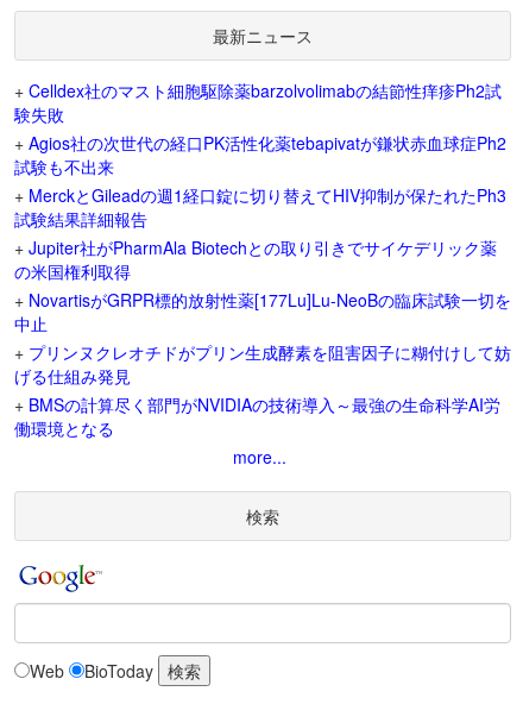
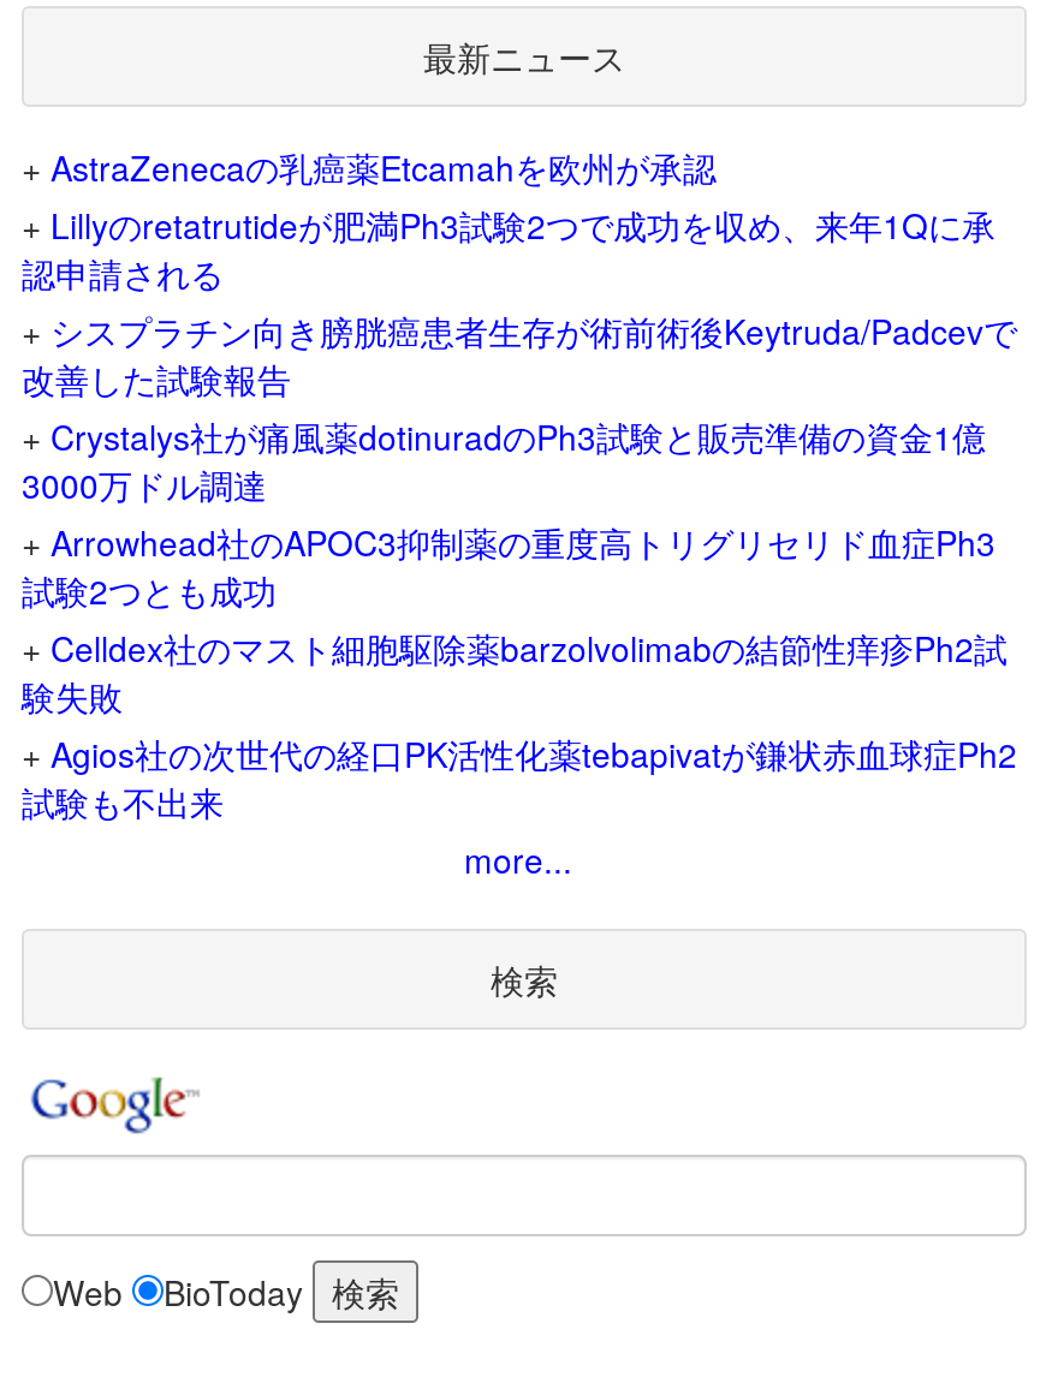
+ + AstraZenecaの乳癌薬Etcamahを欧州が承認
+ + Lillyのretatrutideが肥満Ph3試験2つで成功を収め、来年1Qに承
+ 認申請される
+ +シスプラチン向き膀胱癌患者生存が術前術後Keytruda/Padcevで
+ 改善した試験報告
+ + Crystalys社が痛風薬dotinuradのPh3試験と販売準備の資金1億
+ 3000万ドル調達
+ + Arrowhead社のAPOC3抑制薬の重度高トリグリセリド血症Ph3
+ 試験2つとも成功

moved down: + Celldex社のマスト細胞駆除薬barzolvolimabの結節性痒疹Ph2試 | 験失敗 | + Agios社の次世代の経口PK活性化薬tebapivatが鎌状赤血球症Ph2 | 試験も不出来

- + MerckとGileadの週1経口錠に切り替えてHIV抑制が保たれたPh3
- 試験結果詳細報告
- + Jupiter社がPharmAla Biotechとの取り引きでサイケデリック薬
- の米国権利取得
- + NovartisがGRPR標的放射性薬[177Lu]Lu-NeoBの臨床試験一切を
- 中止
- +プリンヌクレオチドがプリン生成酵素を阻害因子に糊付けして妨
- げる仕組み発見
- + BMSの計算尽く部門がNVIDIAの技術導入～最強の生命科学AI労
- 働環境となる
